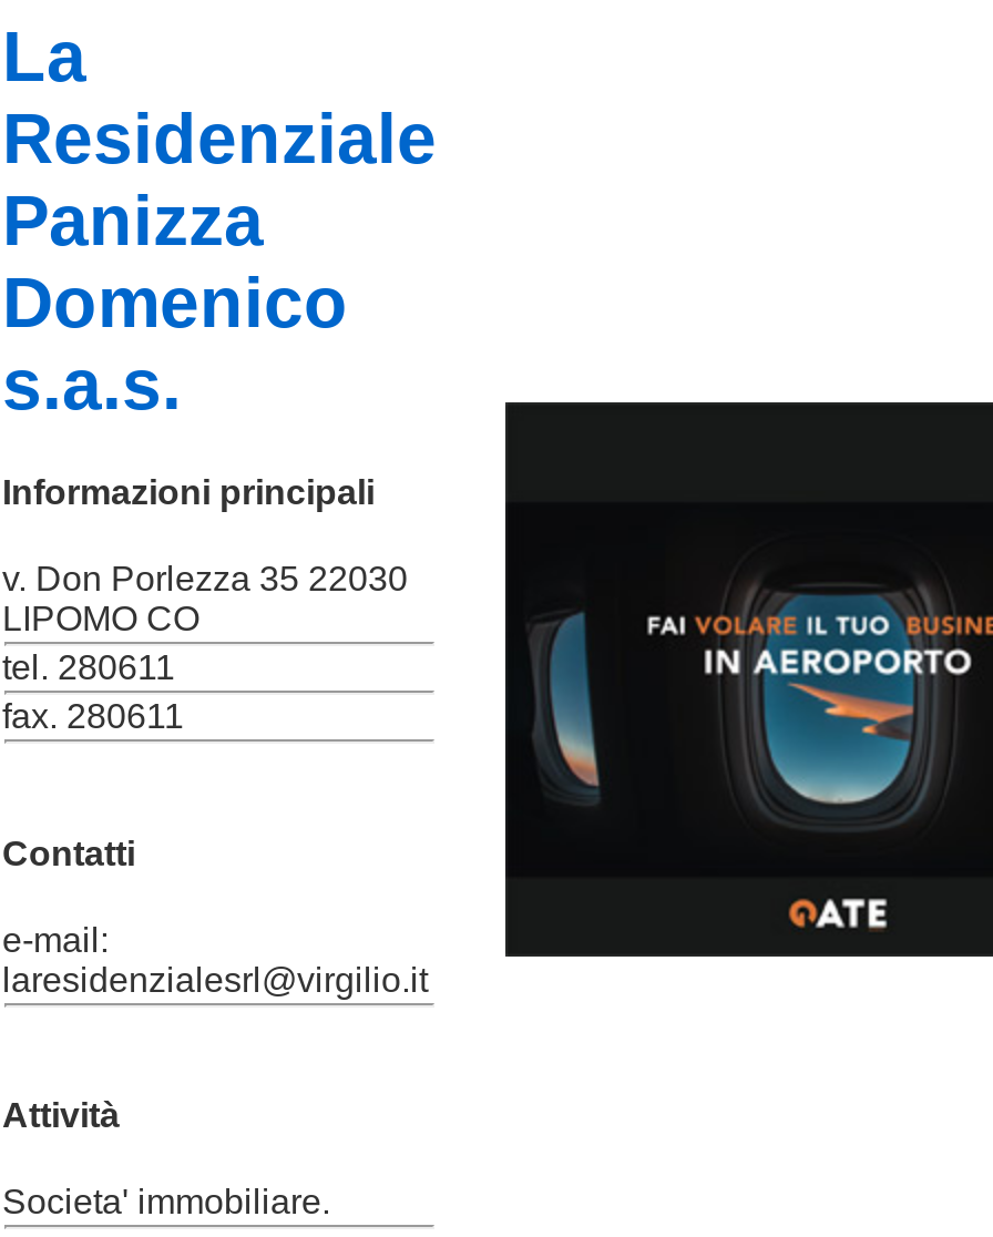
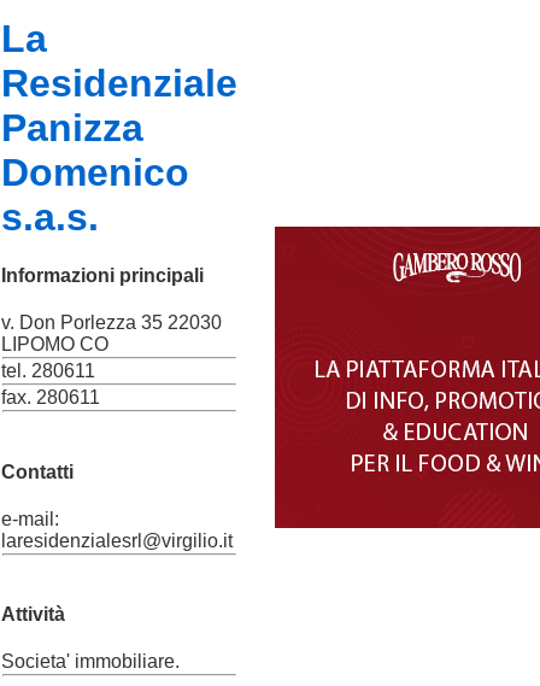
- [image]
+ [image]
